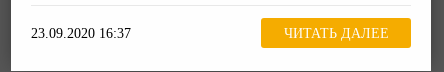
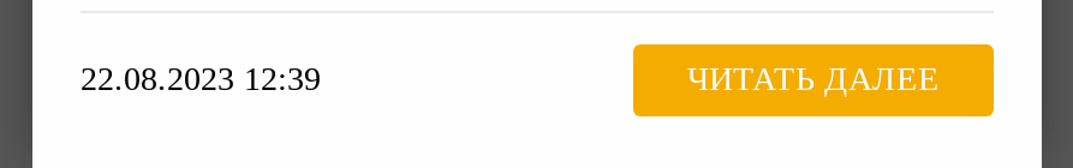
- 23.09.2020 16:37
+ 22.08.2023 12:39
